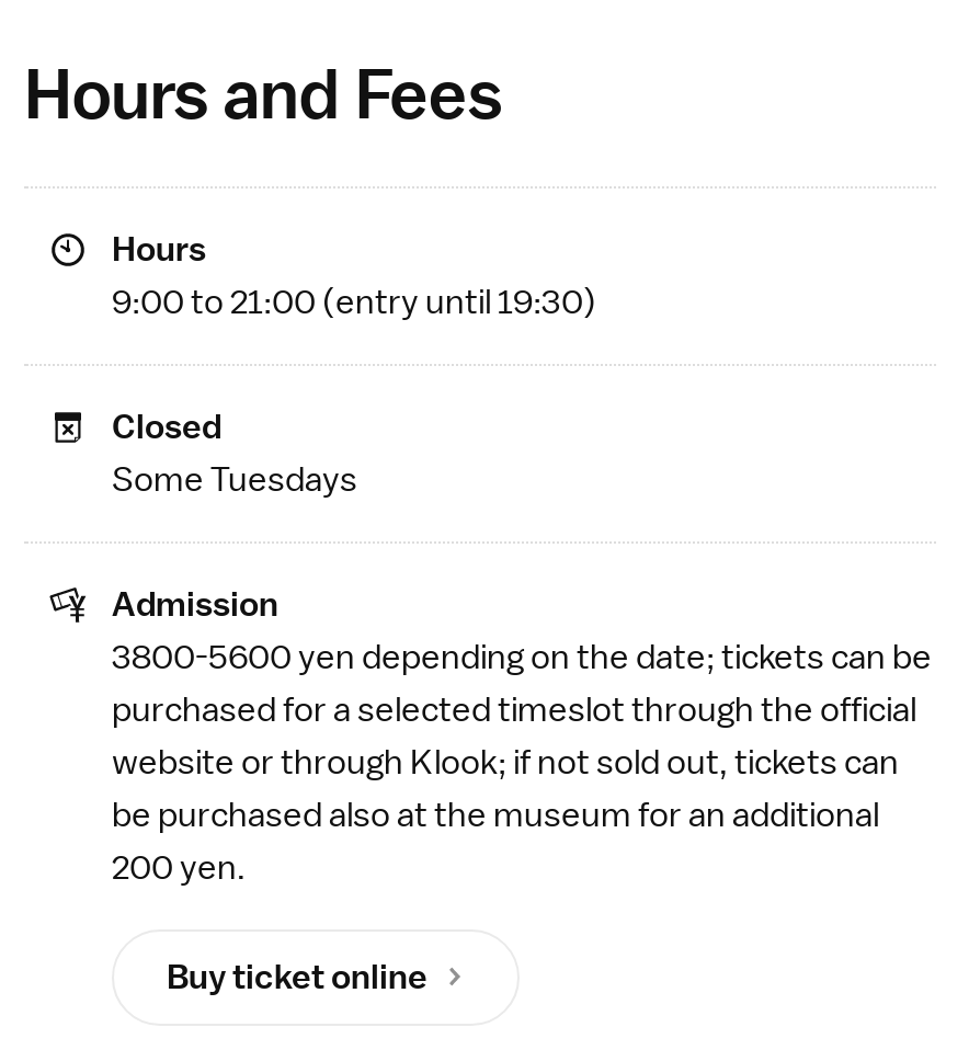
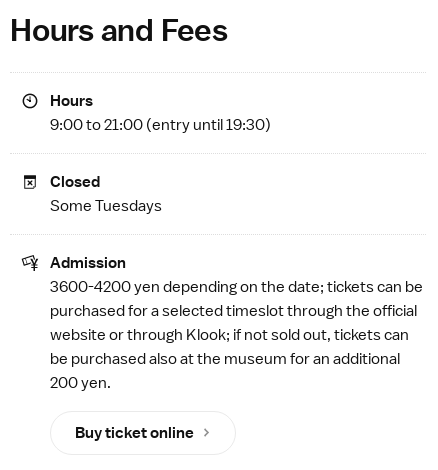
- 3800-5600 yen depending on the date; tickets can be
+ 3600-4200 yen depending on the date; tickets can be
